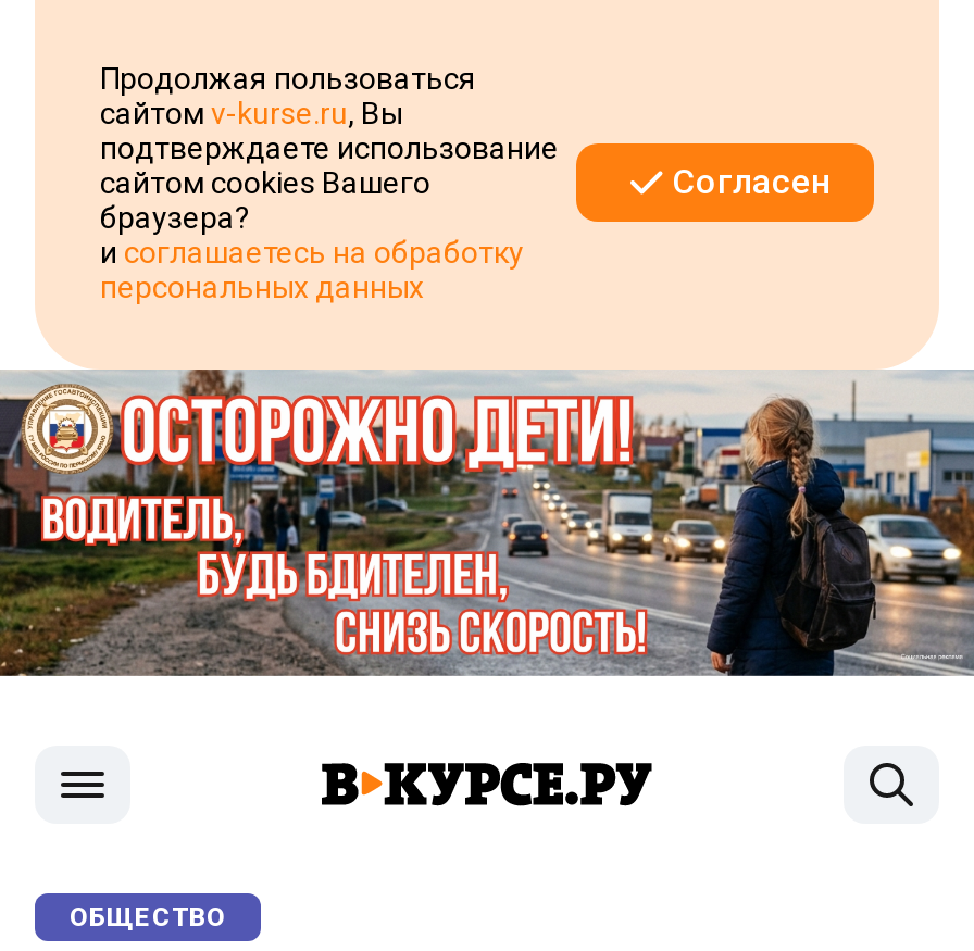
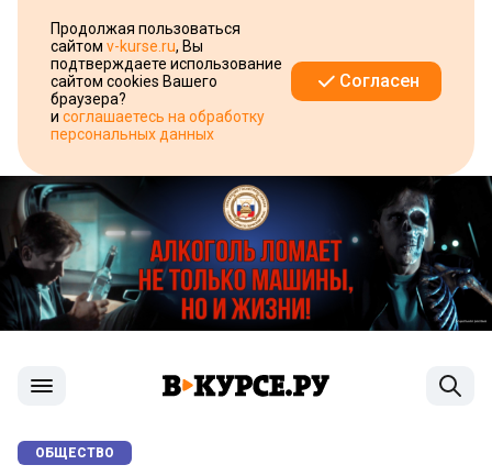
- [image]
+ [image]
